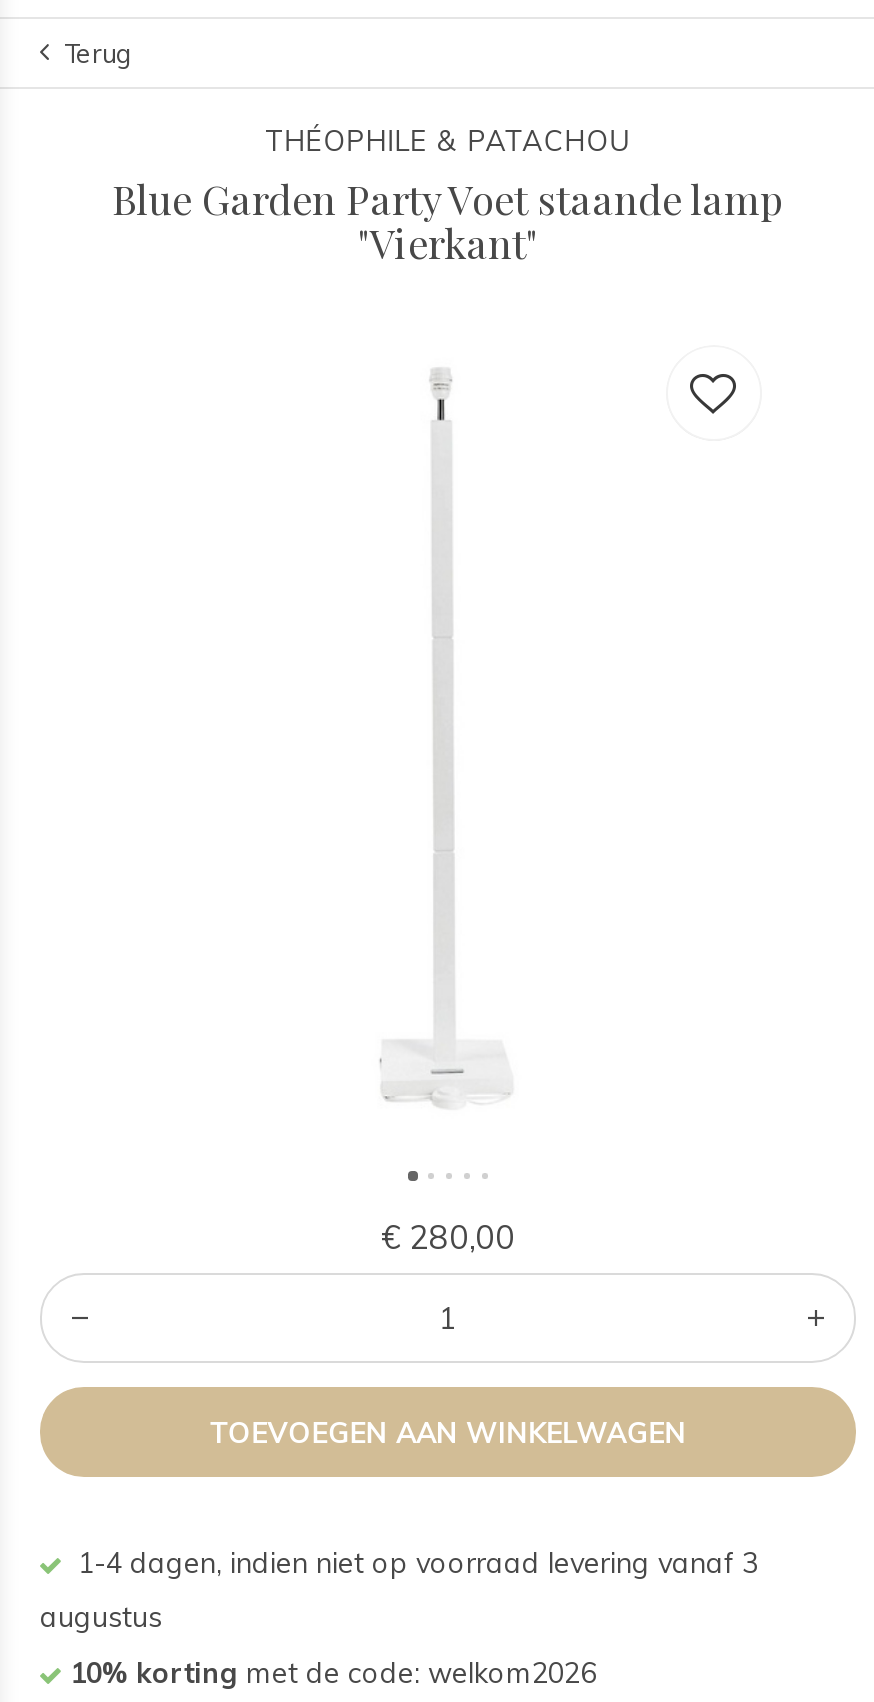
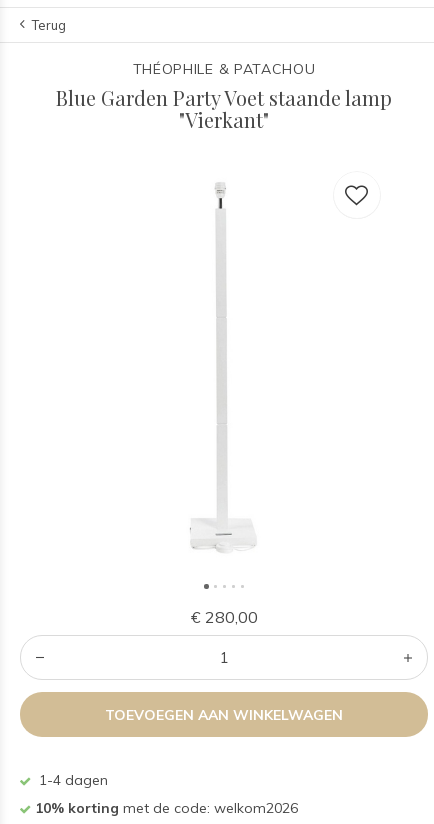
- 1-4 dagen, indien niet op voorraad levering vanaf 3
- augustus
+ 1-4 dagen
